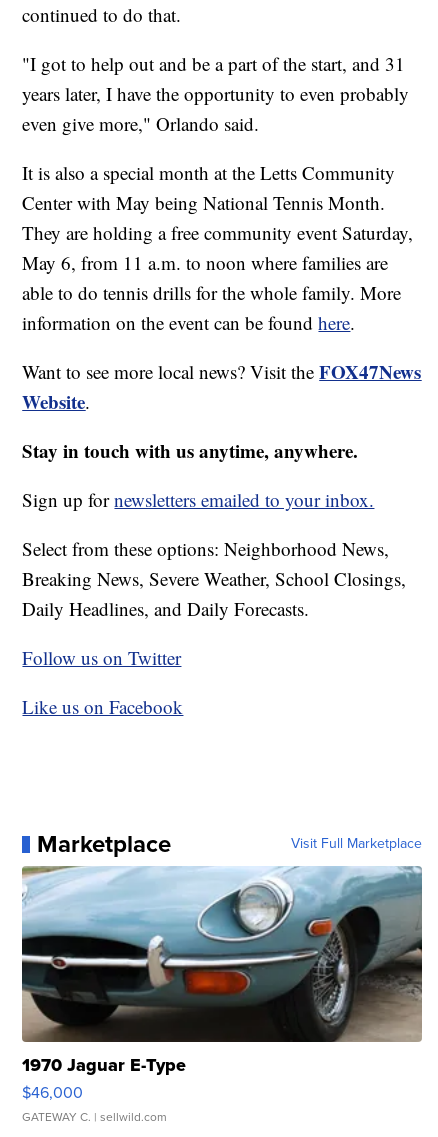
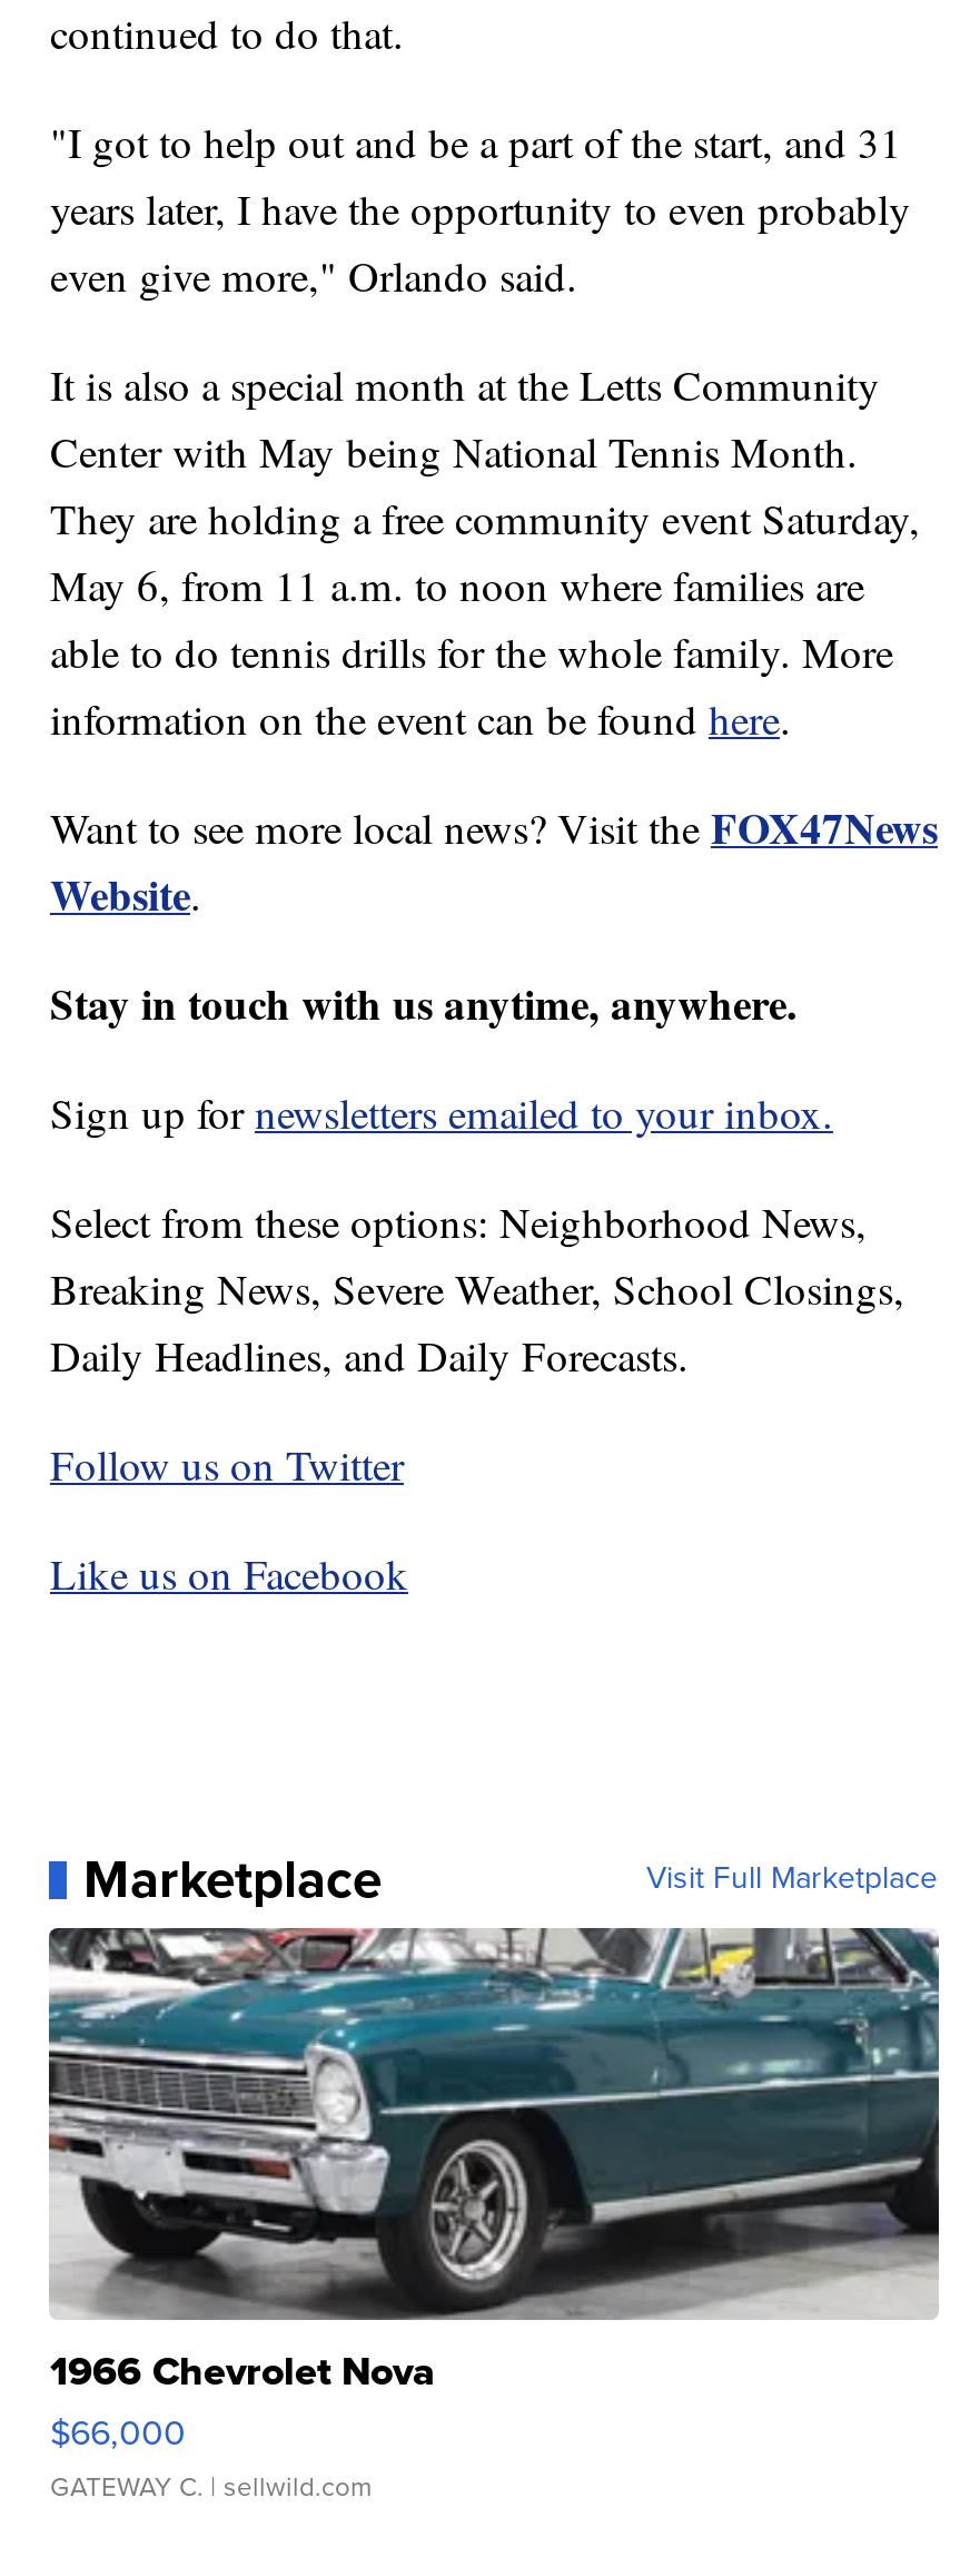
- [image]
- 1970 Jaguar E-Type
- $46,000
+ [image]
+ 1966 Chevrolet Nova
+ $66,000
